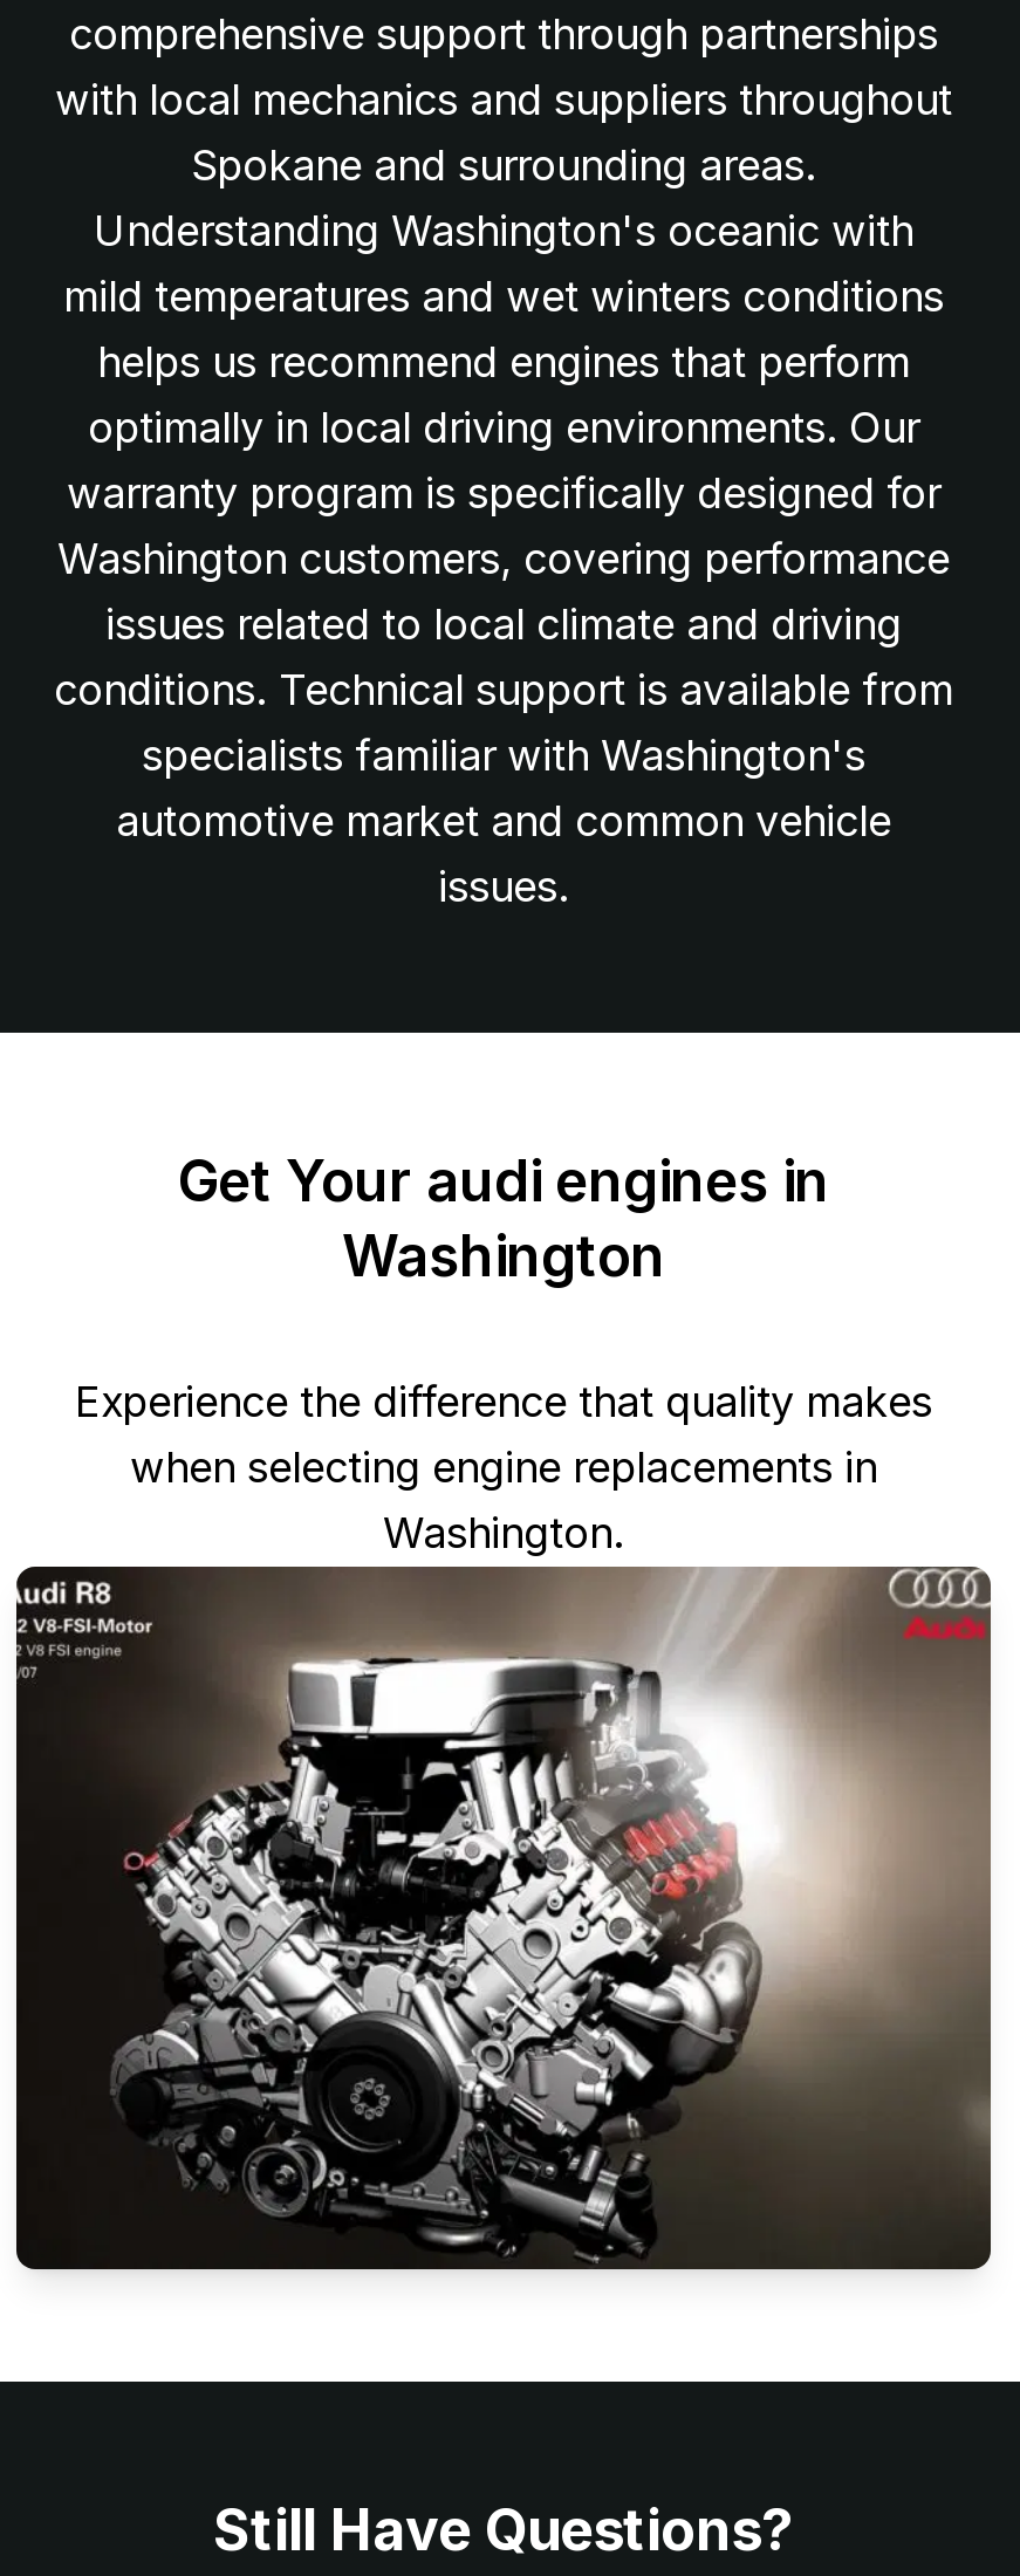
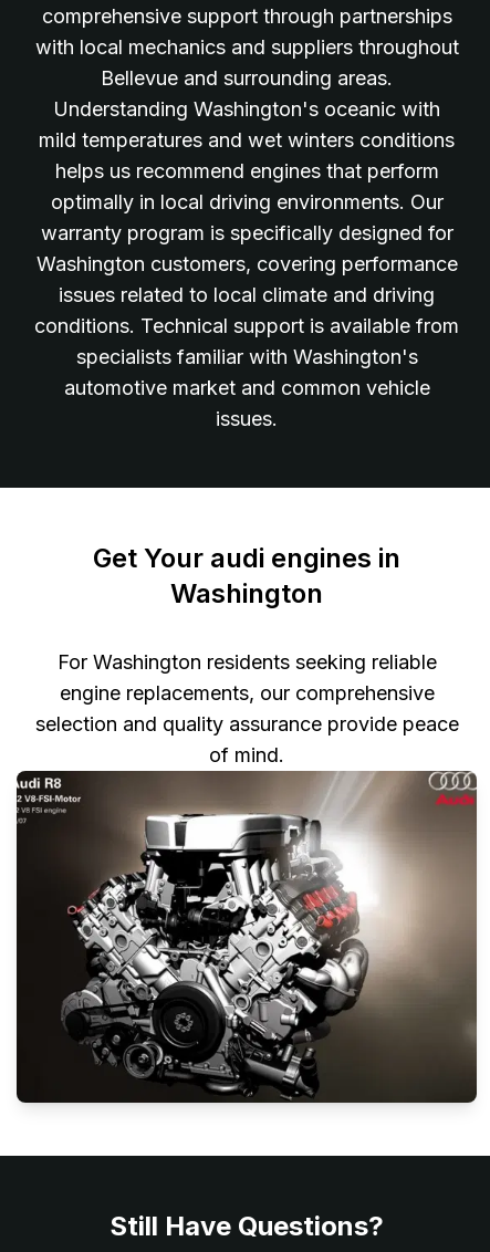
- Spokane and surrounding areas.
+ Bellevue and surrounding areas.

- Experience the difference that quality makes
- when selecting engine replacements in
- Washington.
+ For Washington residents seeking reliable
+ engine replacements, our comprehensive
+ selection and quality assurance provide peace
+ of mind.
